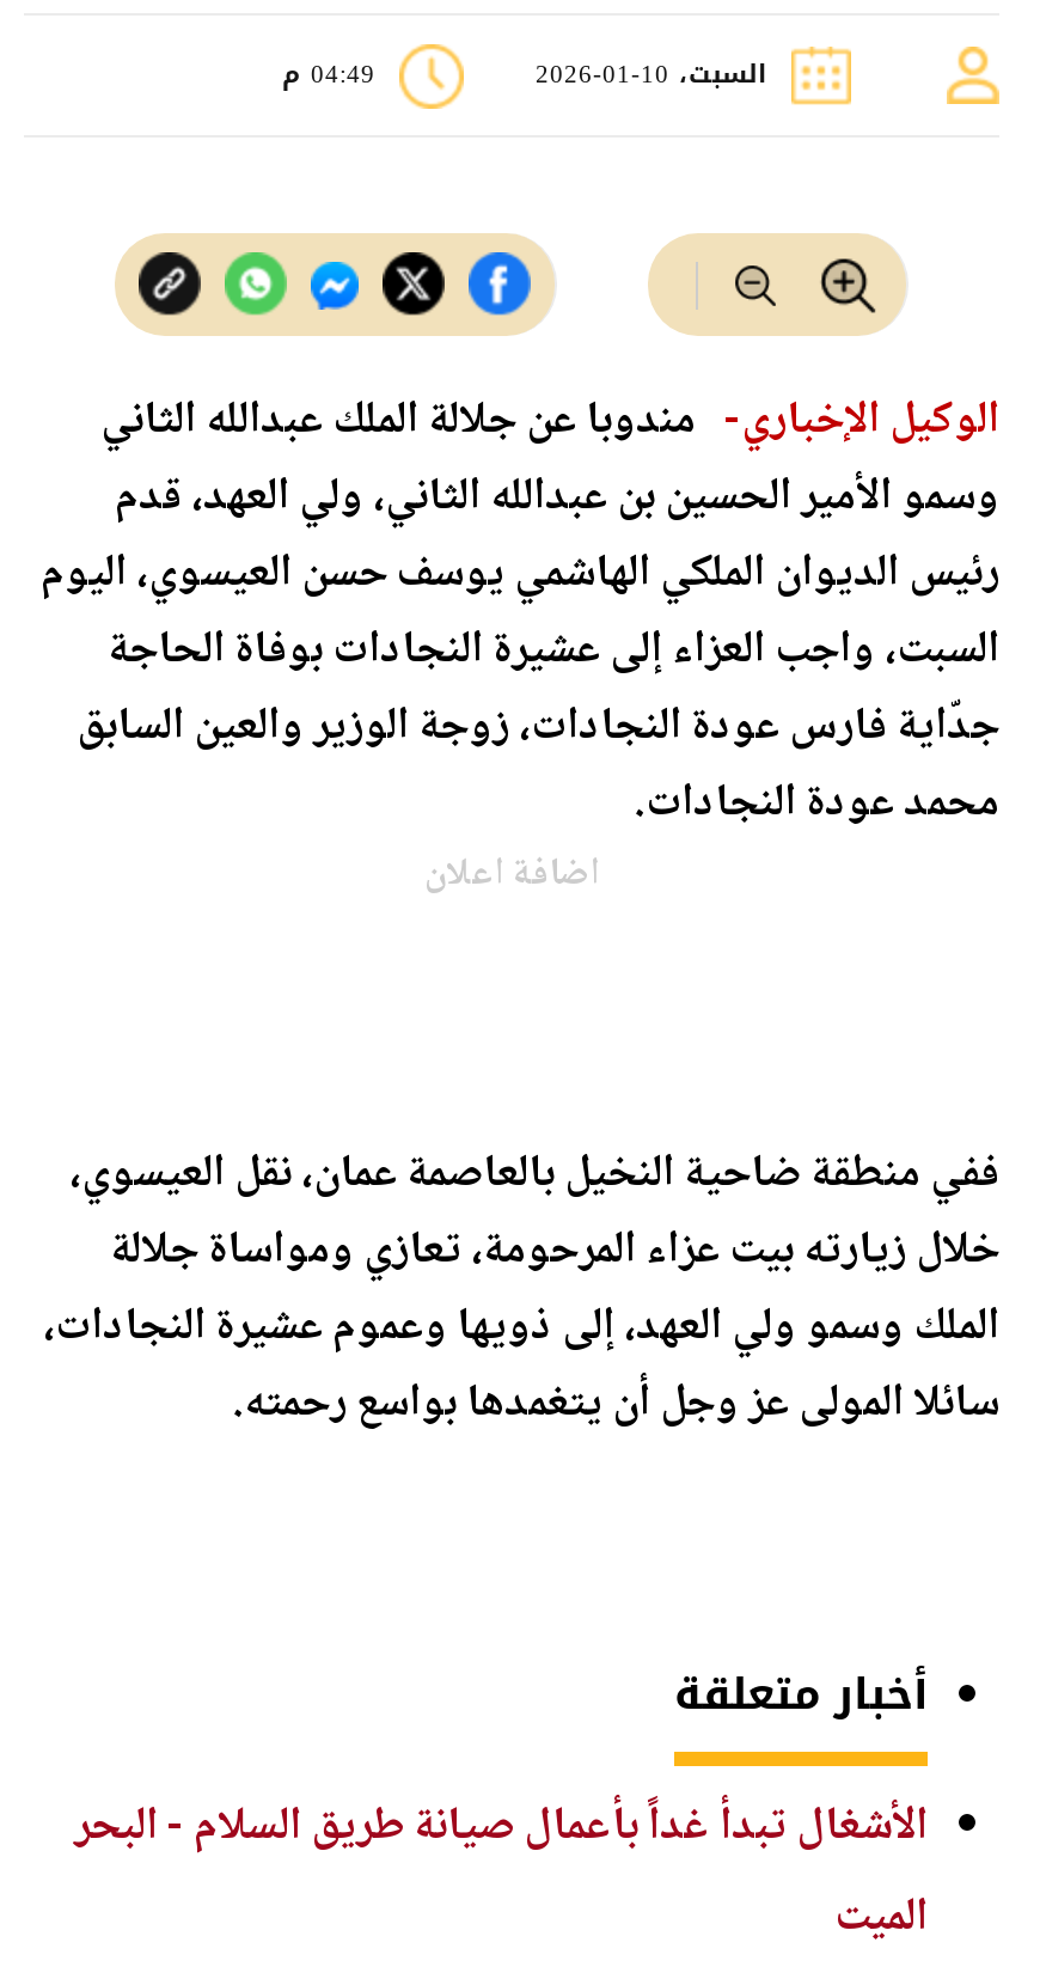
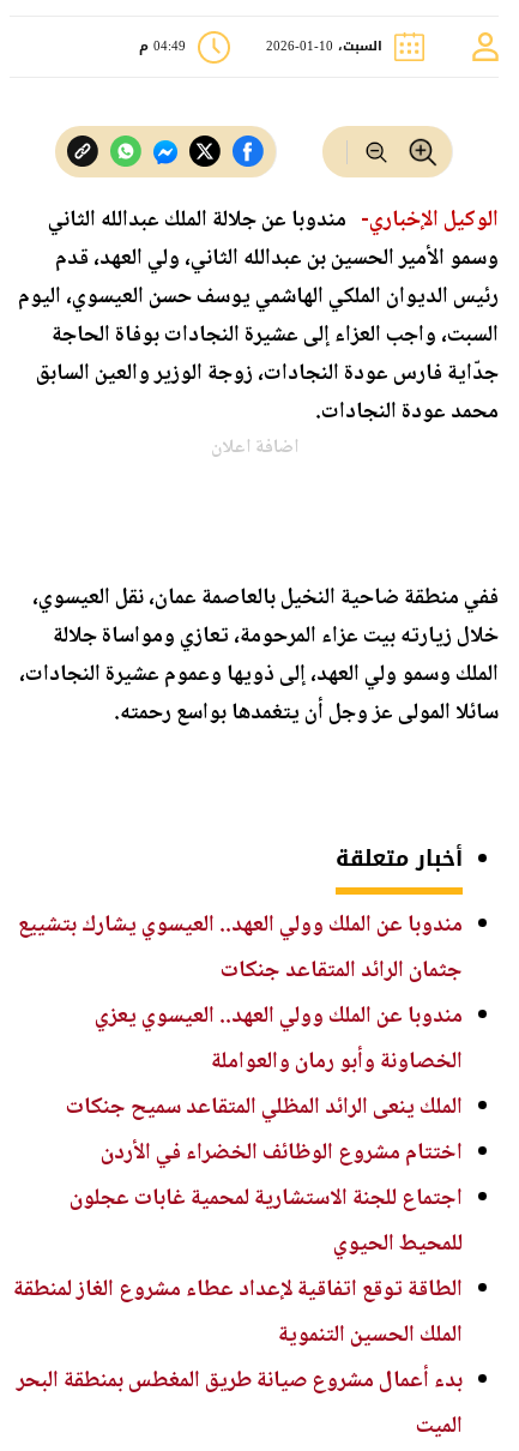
- الأشغال تبدأ غداً بأعمال صيانة طريق السلام - البحر
+ مندوبا عن الملك وولي العهد.. العيسوي يشارك بتشييع
+ جثمان الرائد المتقاعد جنكات
+ مندوبا عن الملك وولي العهد.. العيسوي يعزي
+ الخصاونة وأبو رمان والعواملة
+ الملك ينعى الرائد المظلي المتقاعد سميح جنكات
+ اختتام مشروع الوظائف الخضراء في الأردن
+ اجتماع للجنة الاستشارية لمحمية غابات عجلون
+ للمحيط الحيوي
+ الطاقة توقع اتفاقية لإعداد عطاء مشروع الغاز لمنطقة
+ الملك الحسين التنموية
+ بدء أعمال مشروع صيانة طريق المغطس بمنطقة البحر
